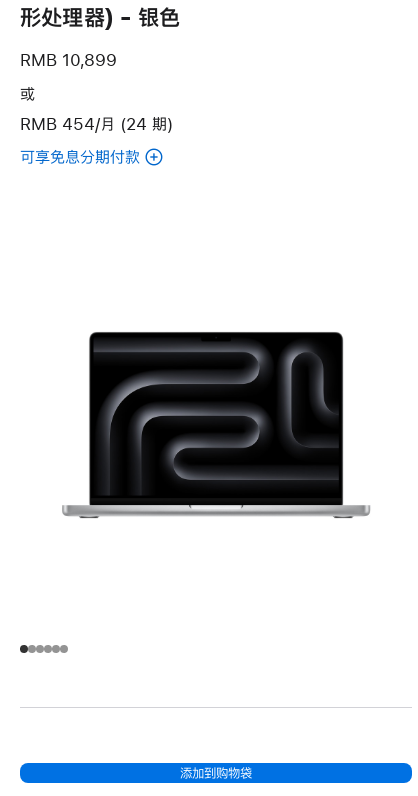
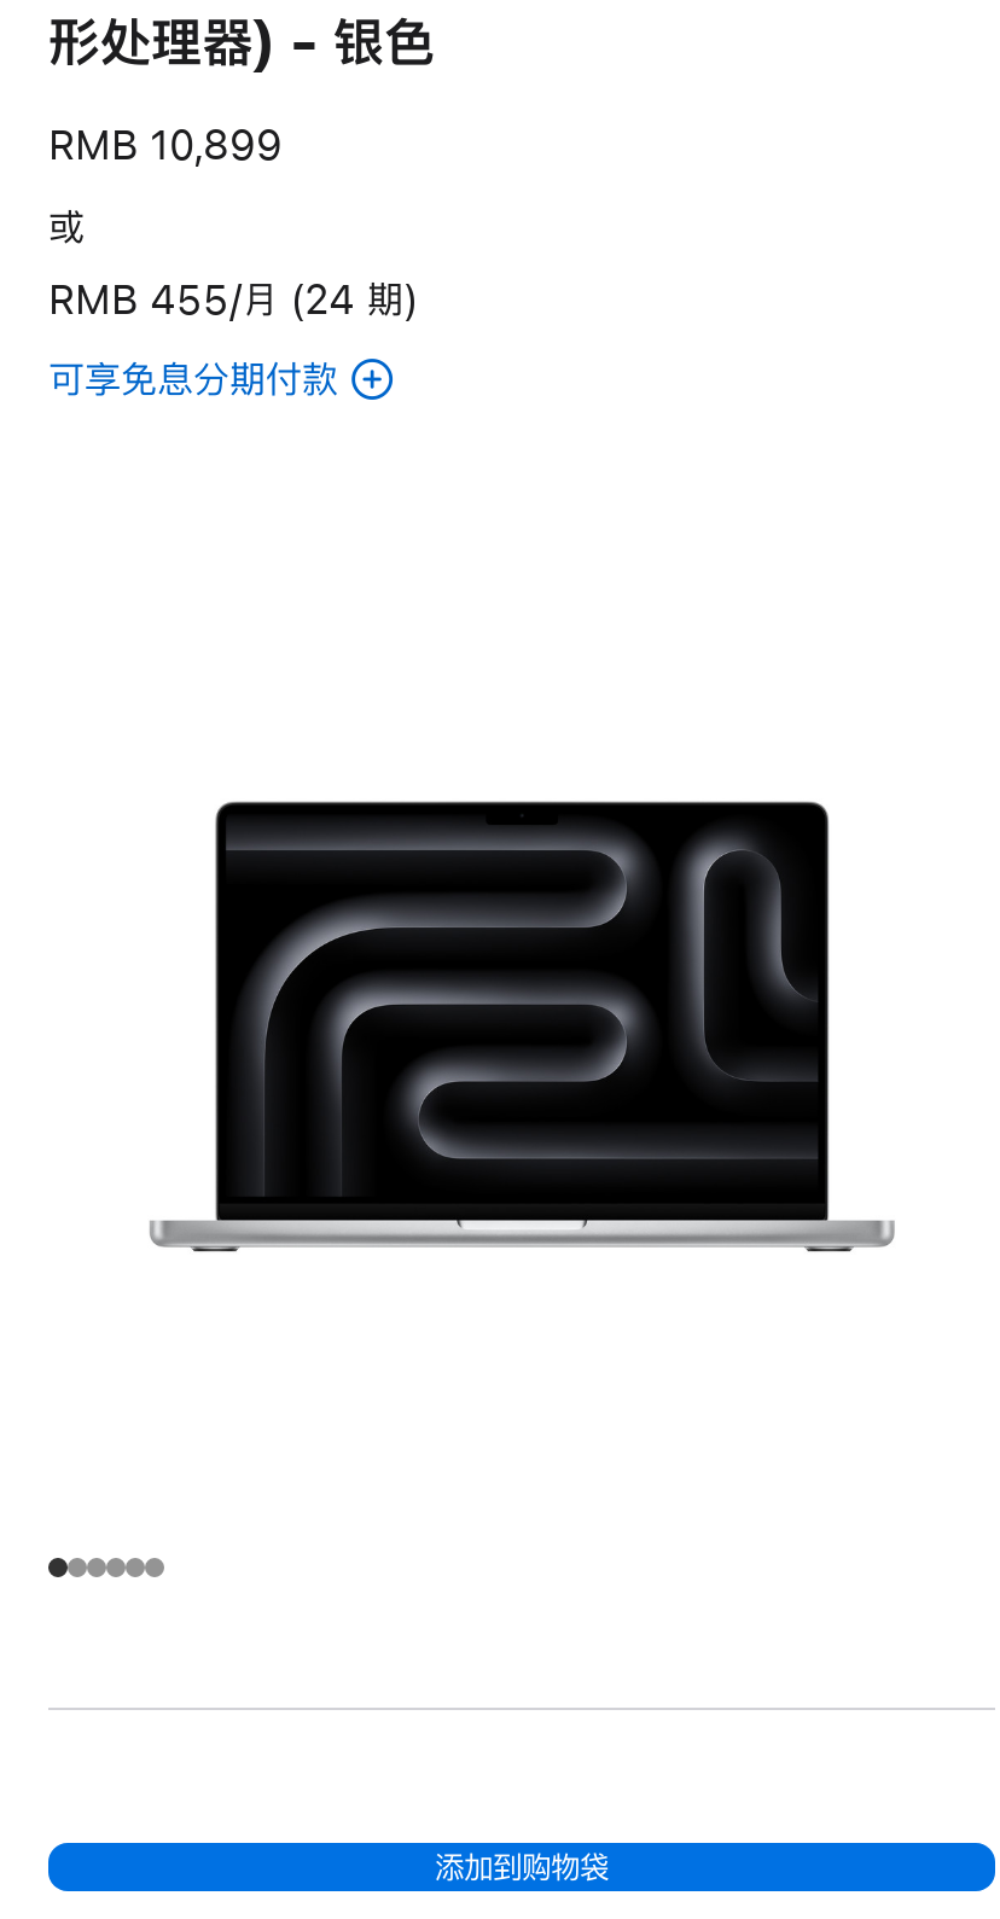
- RMB 454/月 (24 期)
+ RMB 455/月 (24 期)
